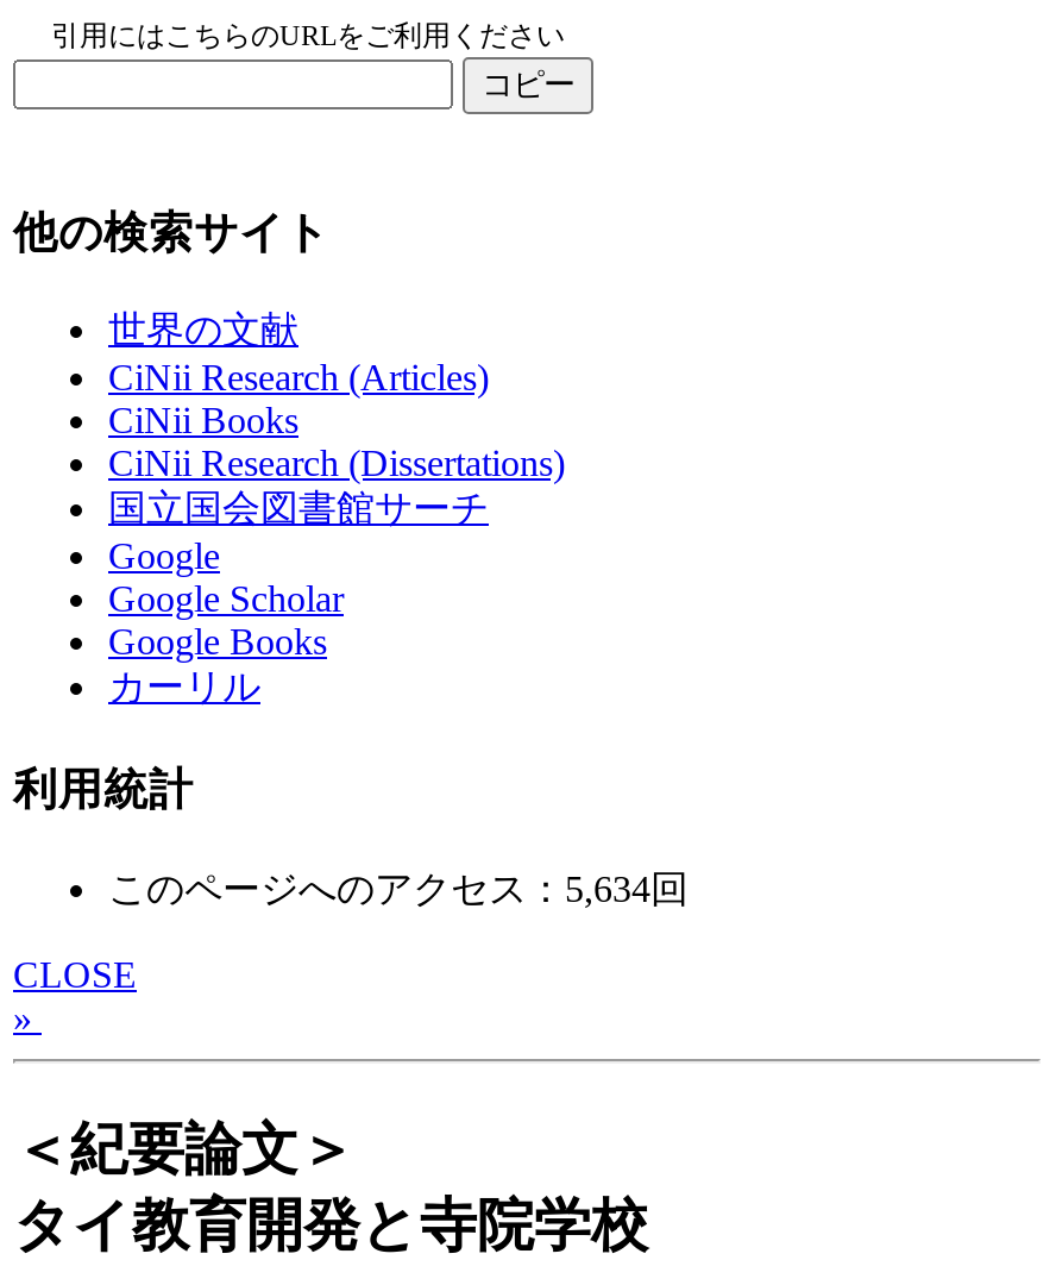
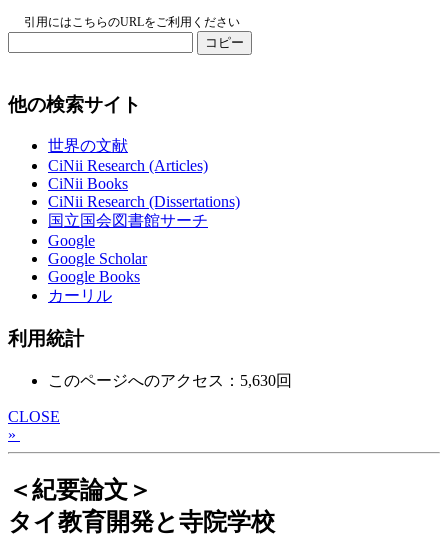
- このページへのアクセス：5,634回
+ このページへのアクセス：5,630回
